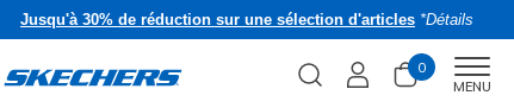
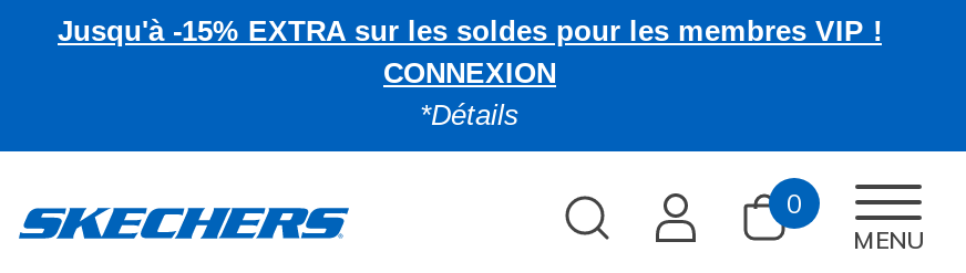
- Jusqu'à 30% de réduction sur une sélection d'articles *Détails
+ Jusqu'à -15% EXTRA sur les soldes pour les membres VIP !
+ CONNEXION
+ *Détails
